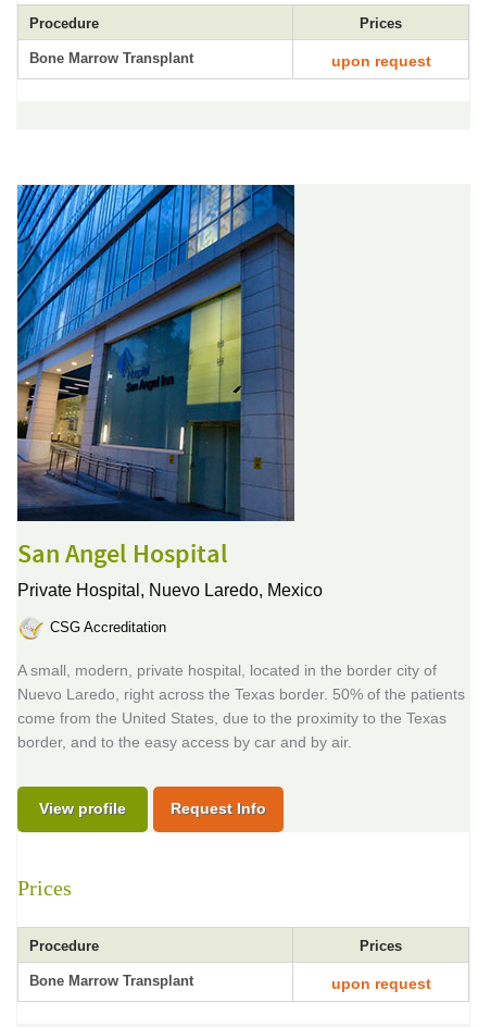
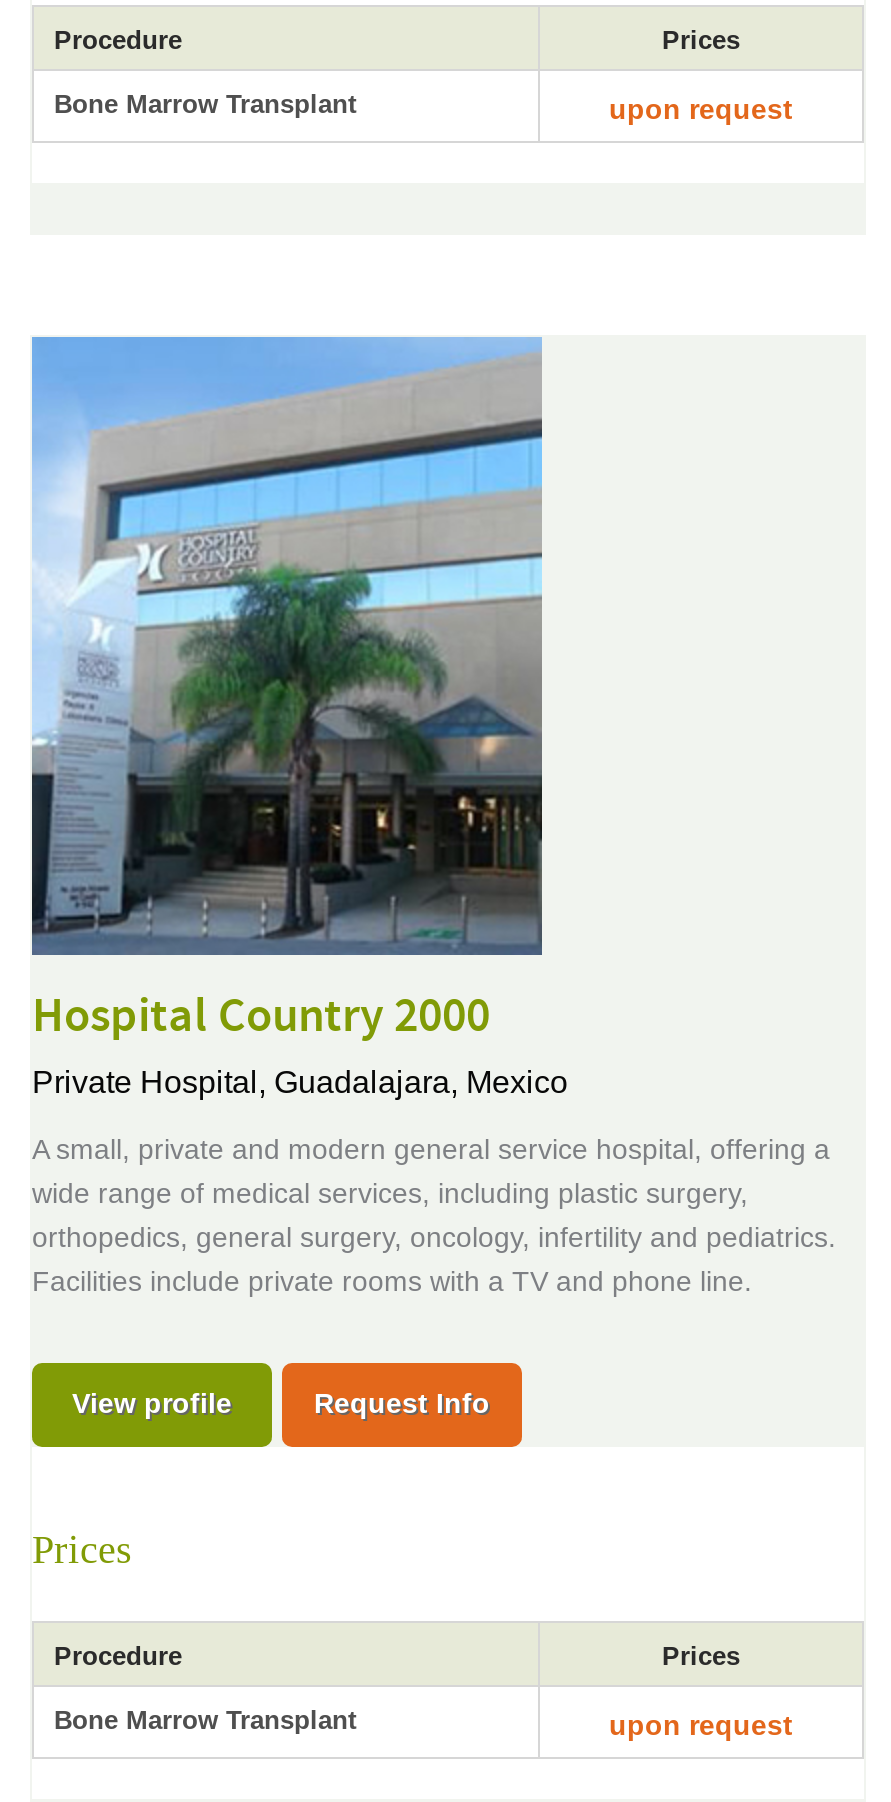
- [image]
- San Angel Hospital
- Private Hospital, Nuevo Laredo, Mexico
- CSG Accreditation
- A small, modern, private hospital, located in the border city of
- Nuevo Laredo, right across the Texas border. 50% of the patients
- come from the United States, due to the proximity to the Texas
- border, and to the easy access by car and by air.
+ [image]
+ Hospital Country 2000
+ Private Hospital, Guadalajara, Mexico
+ A small, private and modern general service hospital, offering a
+ wide range of medical services, including plastic surgery,
+ orthopedics, general surgery, oncology, infertility and pediatrics.
+ Facilities include private rooms with a TV and phone line.
